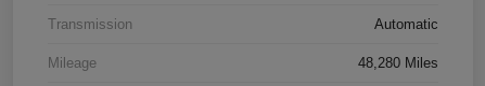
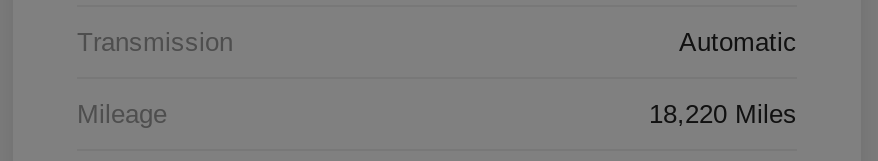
- 48,280 Miles
+ 18,220 Miles
